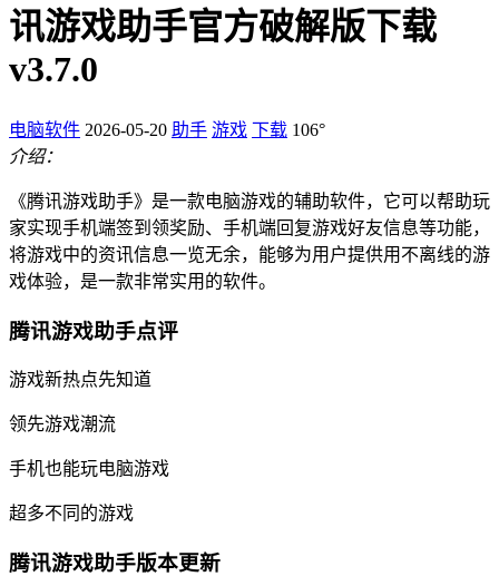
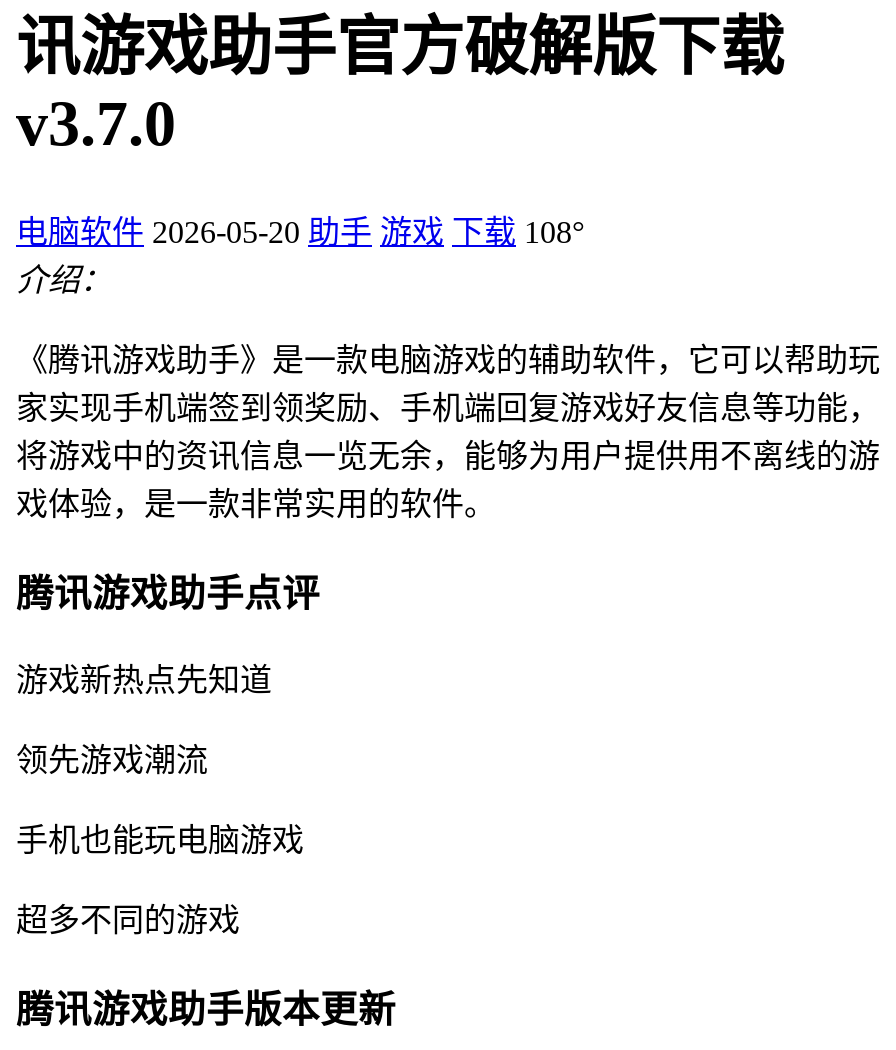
- 电脑软件 2026-05-20 助手 游戏 下载 106°
+ 电脑软件 2026-05-20 助手 游戏 下载 108°
